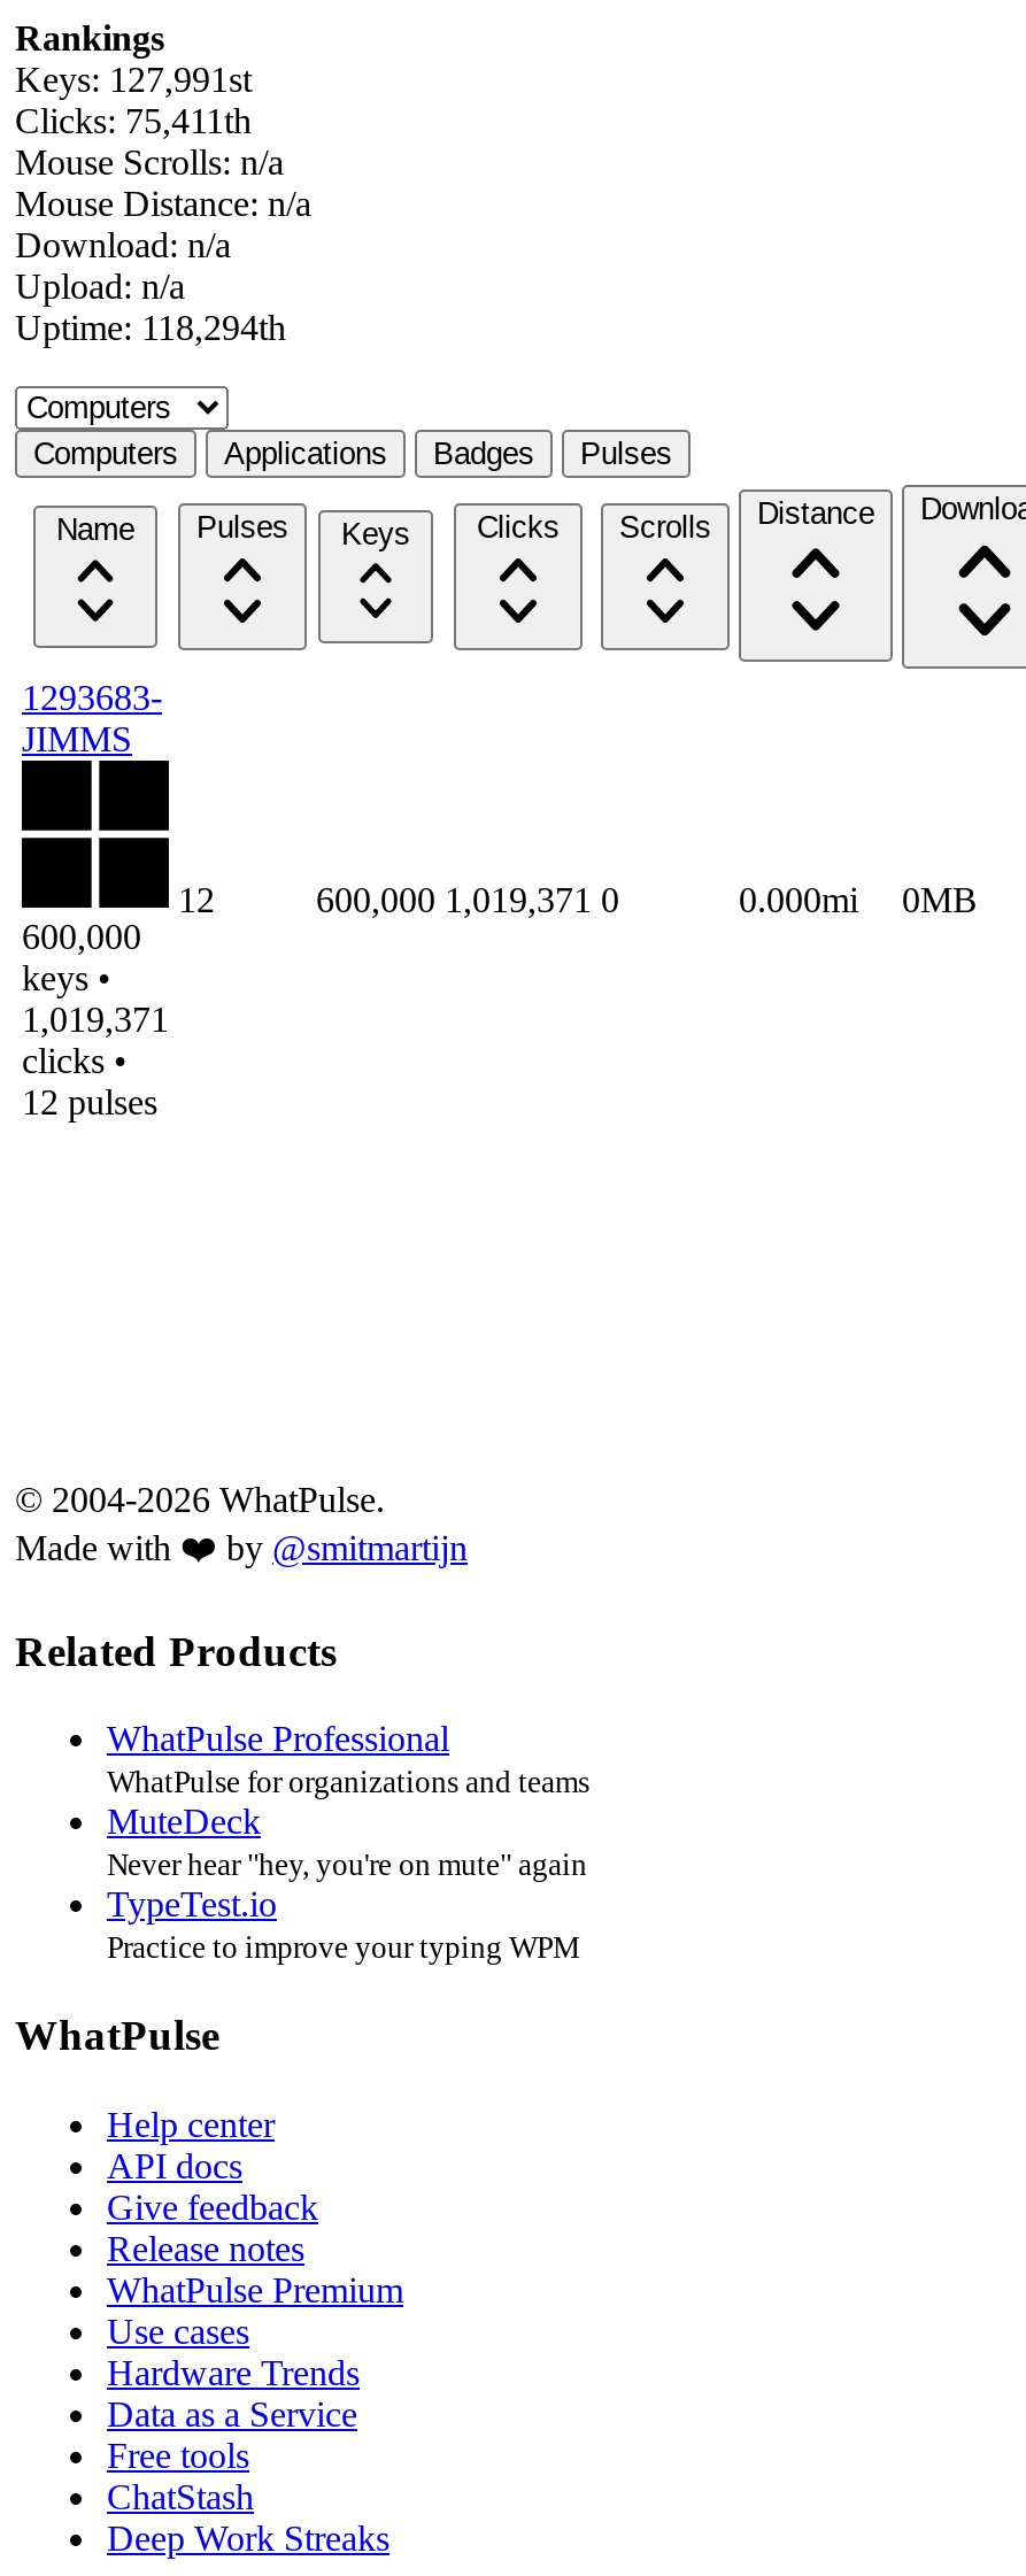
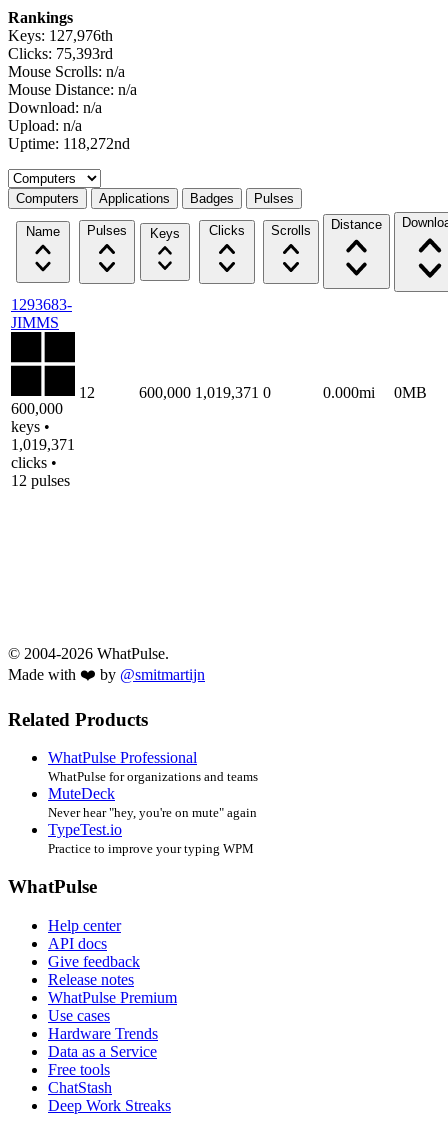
- Keys: 127,991st
+ Keys: 127,976th

- Clicks: 75,411th
+ Clicks: 75,393rd

- Uptime: 118,294th
+ Uptime: 118,272nd
